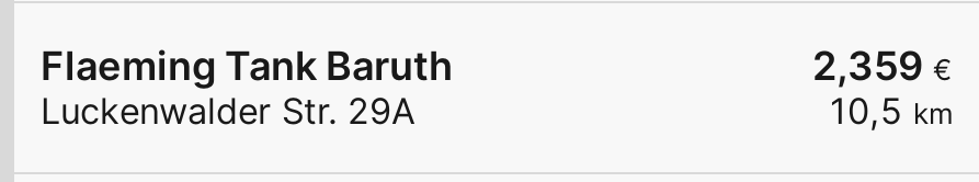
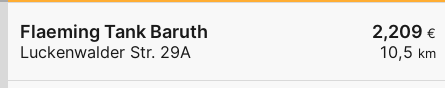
- 2,359 €
+ 2,209 €
